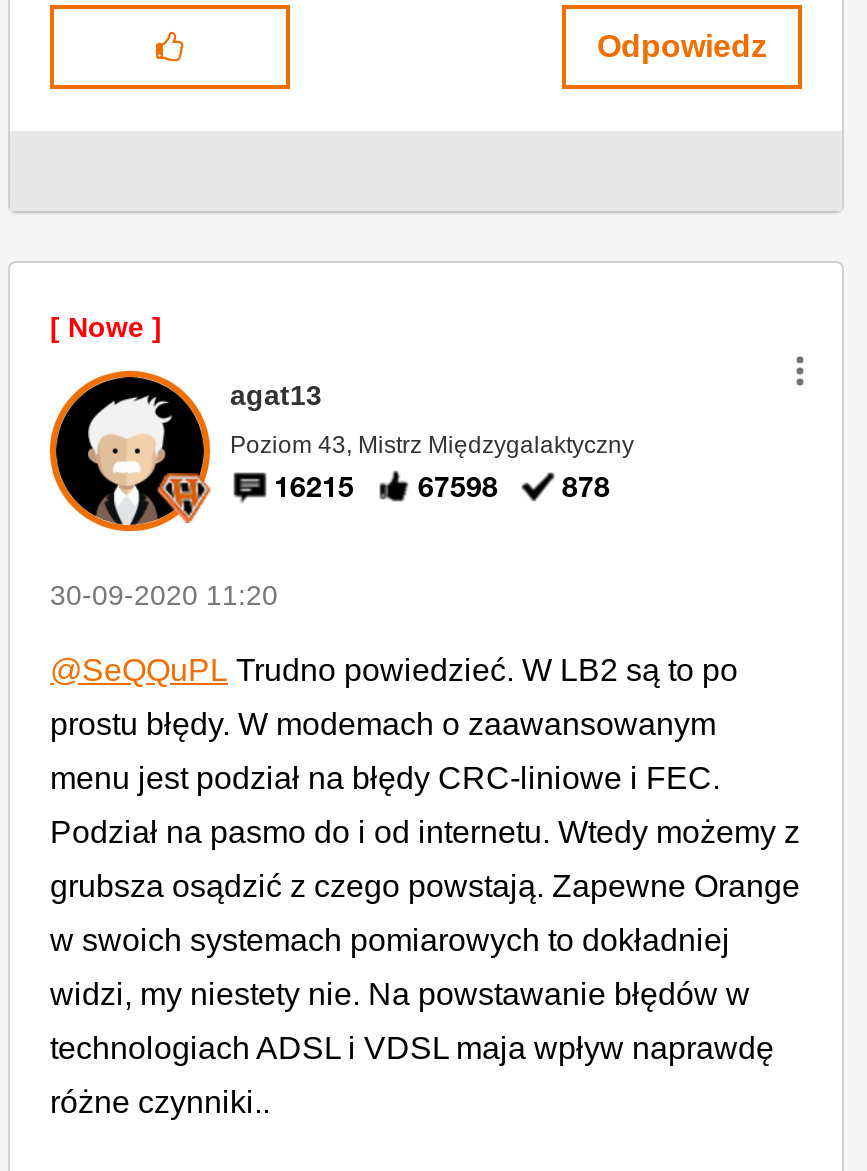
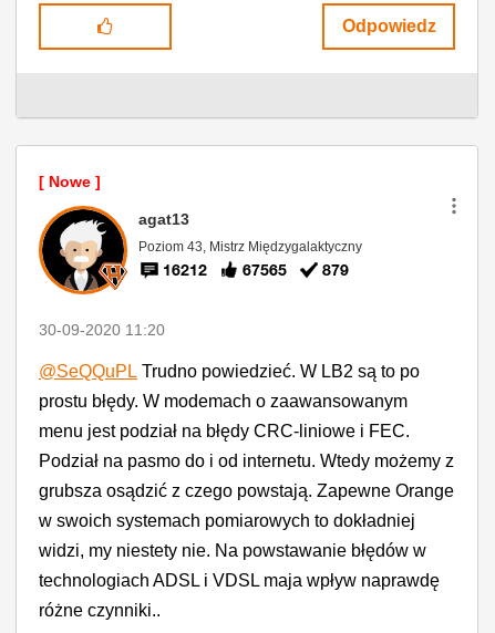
- 16215
+ 16212

- 67598
+ 67565

- 878
+ 879
